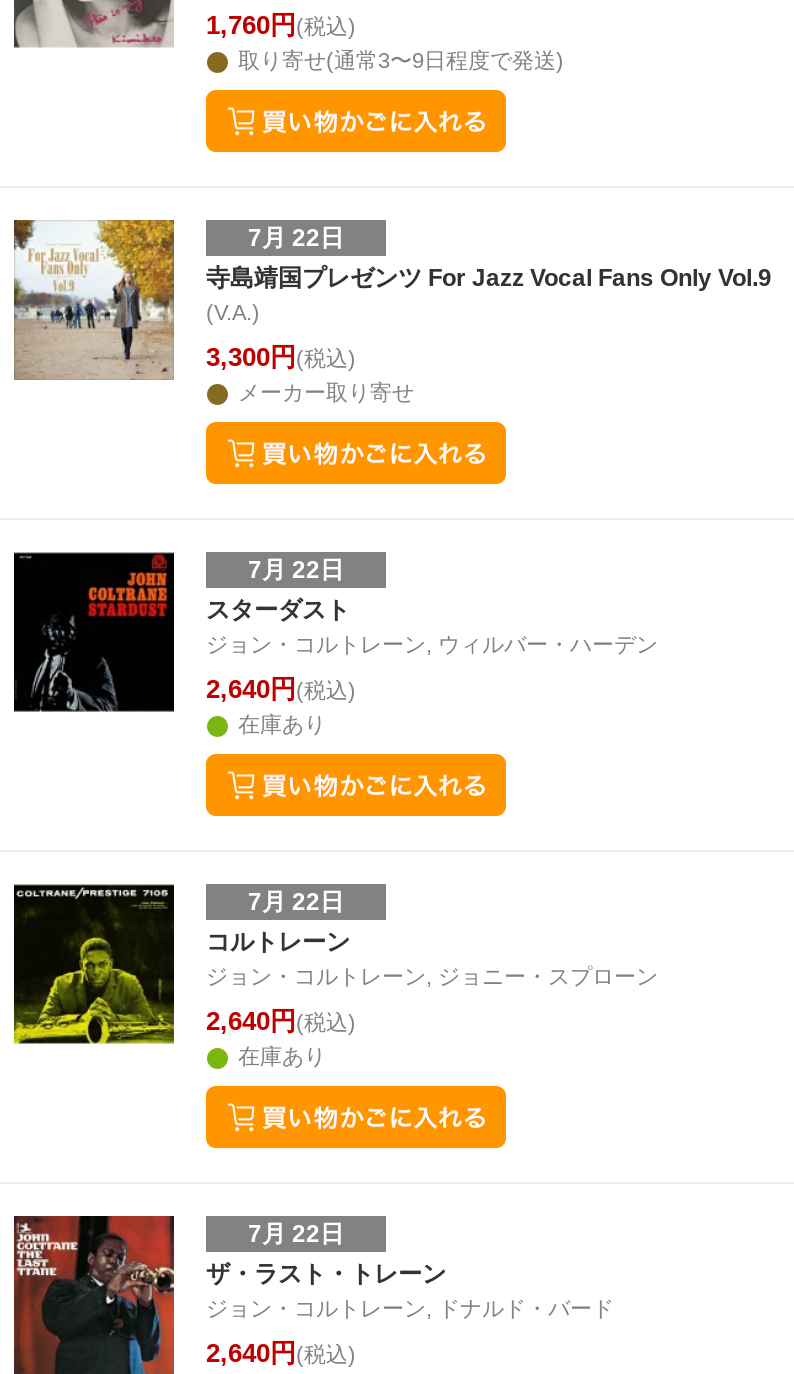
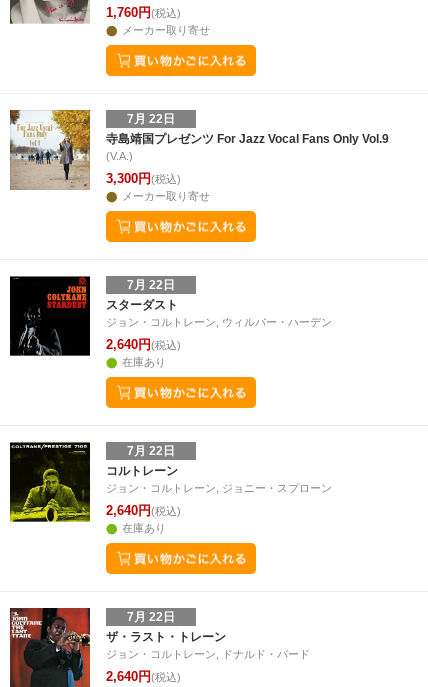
- 取り寄せ(通常3〜9日程度で発送)
+ メーカー取り寄せ
